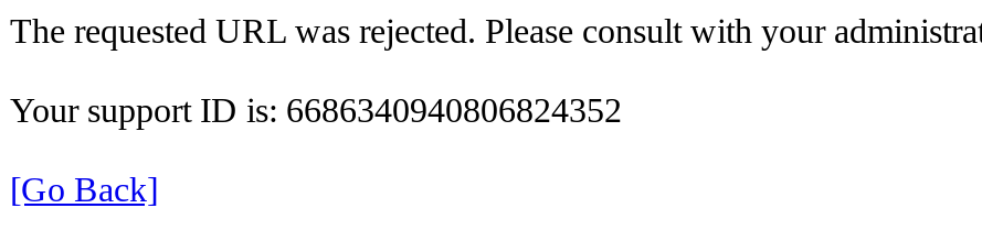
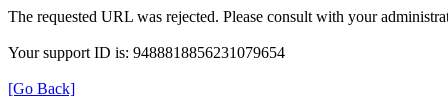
- Your support ID is: 6686340940806824352
+ Your support ID is: 9488818856231079654
